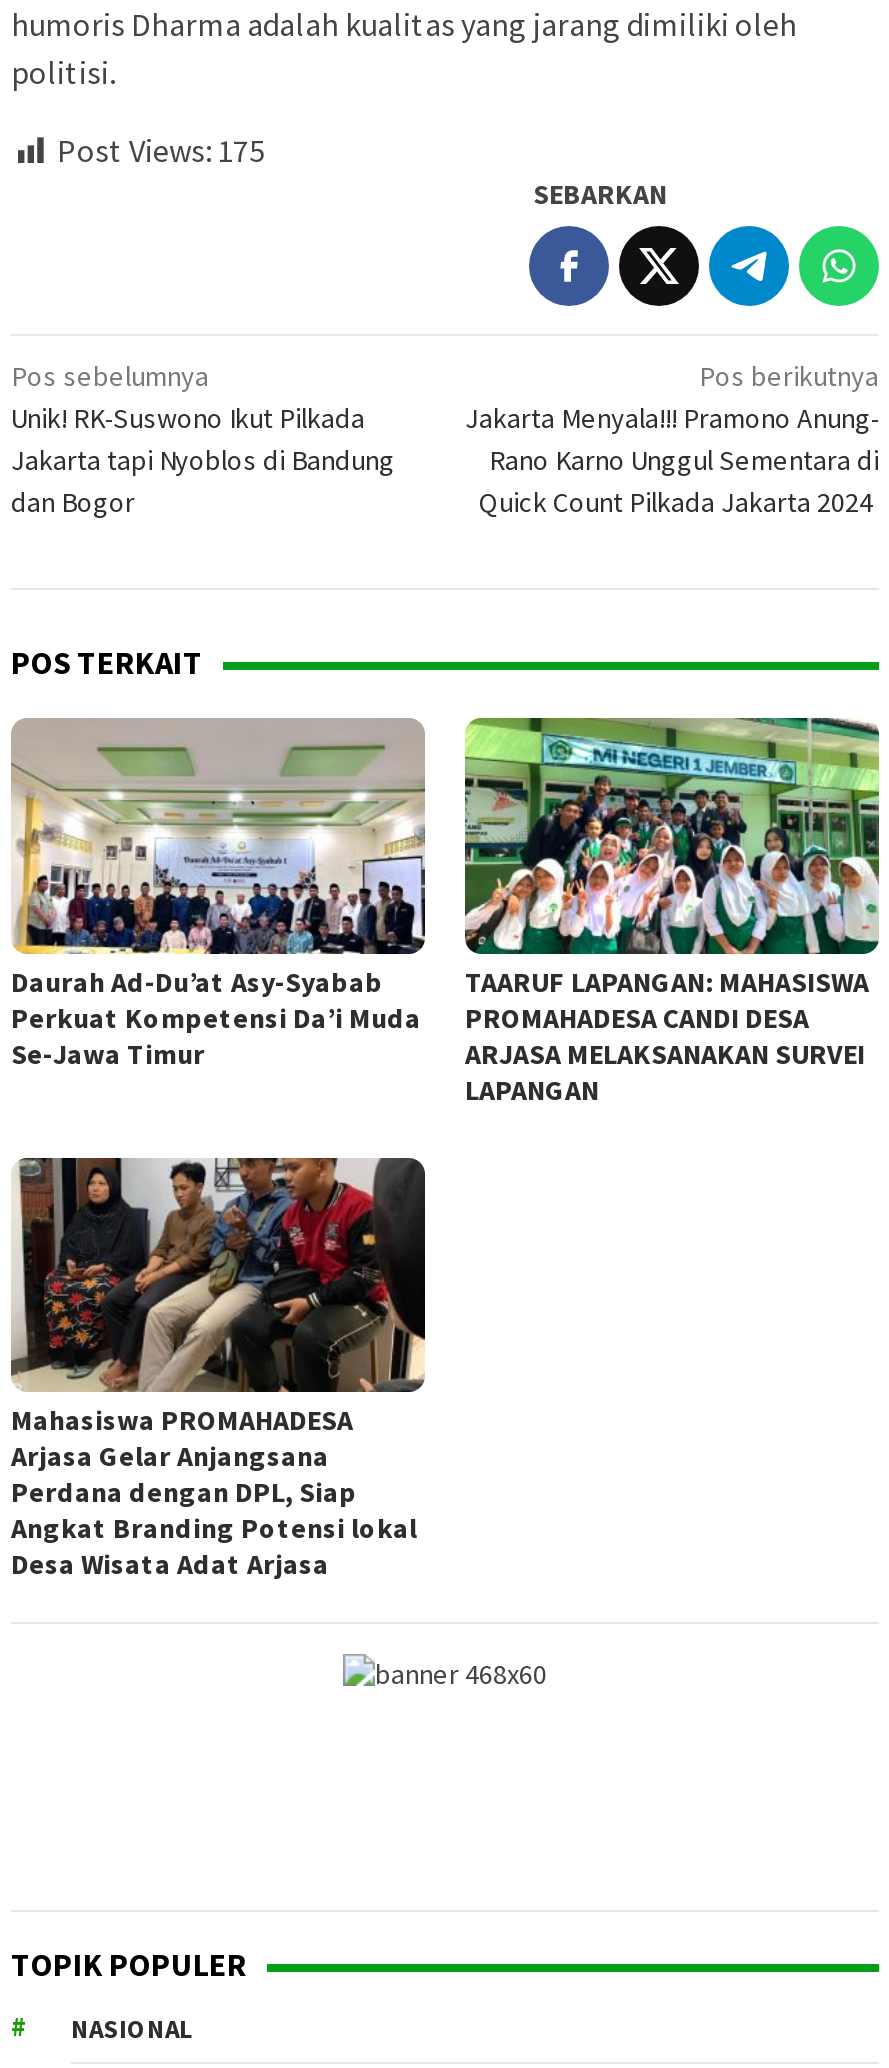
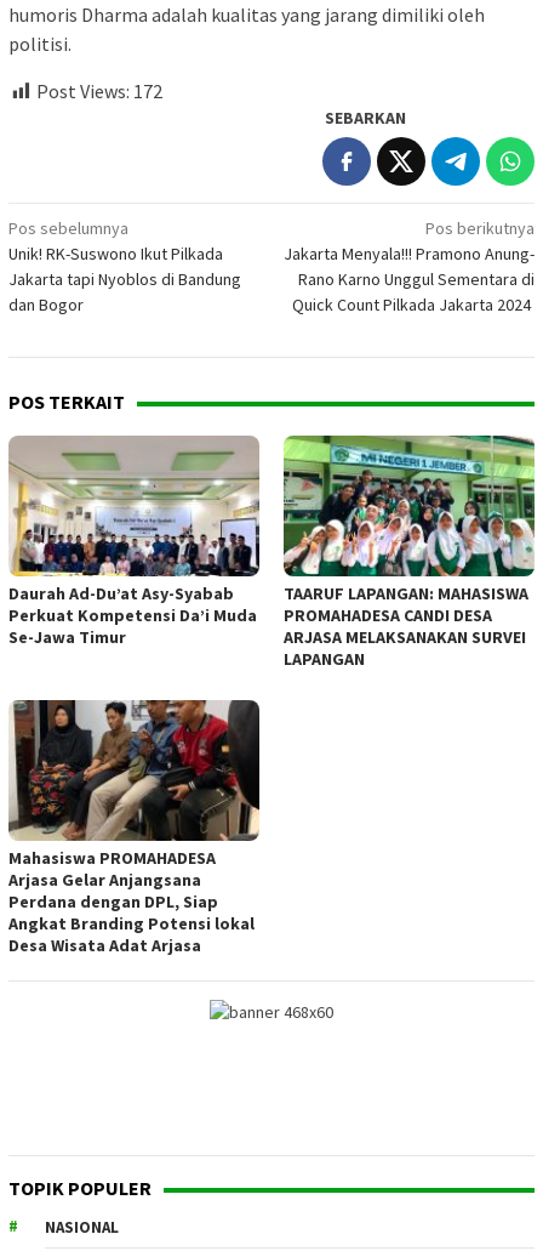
- Post Views: 175
+ Post Views: 172
